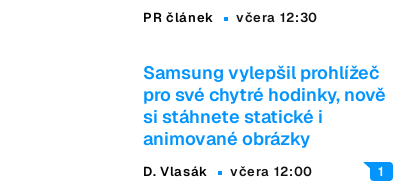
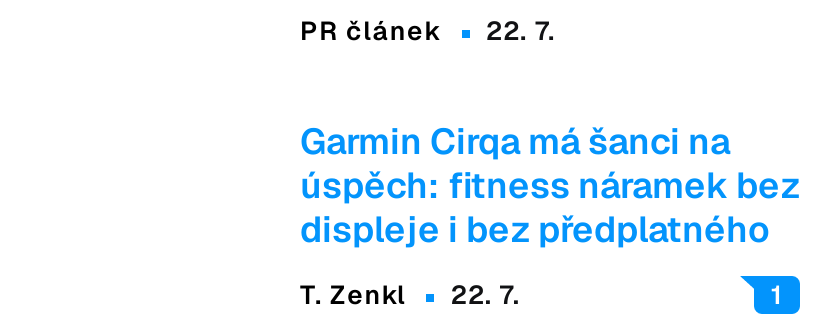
- PR článek včera 12:30
+ PR článek 22. 7.

- Samsung vylepšil prohlížeč
- pro své chytré hodinky, nově
- si stáhnete statické i
- animované obrázky
+ Garmin Cirqa má šanci na
+ úspěch: fitness náramek bez
+ displeje i bez předplatného

- D. Vlasák
- včera 12:00
+ T. Zenkl
+ 22. 7.
